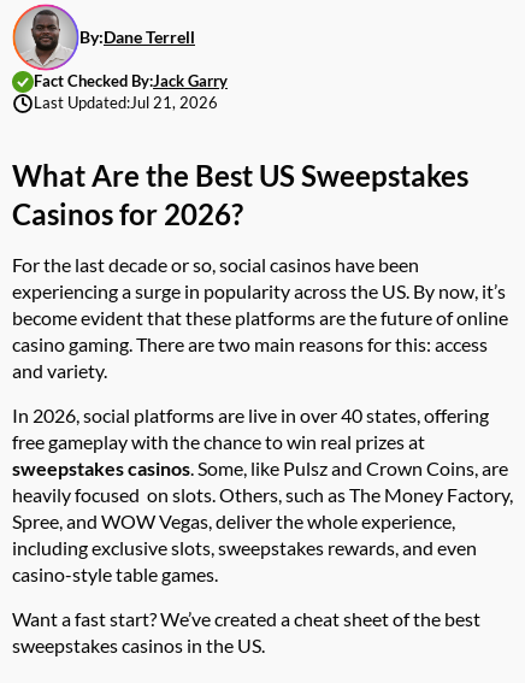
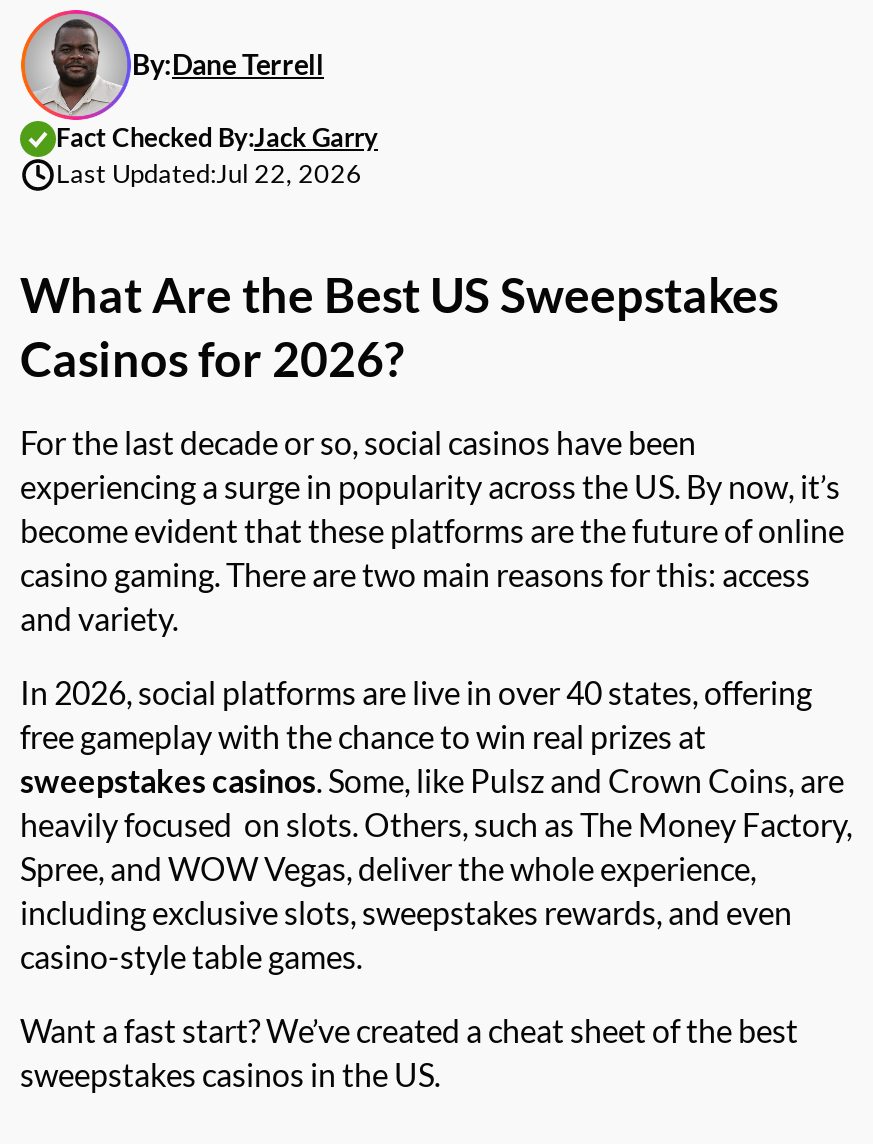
- Last Updated:Jul 21, 2026
+ Last Updated:Jul 22, 2026
